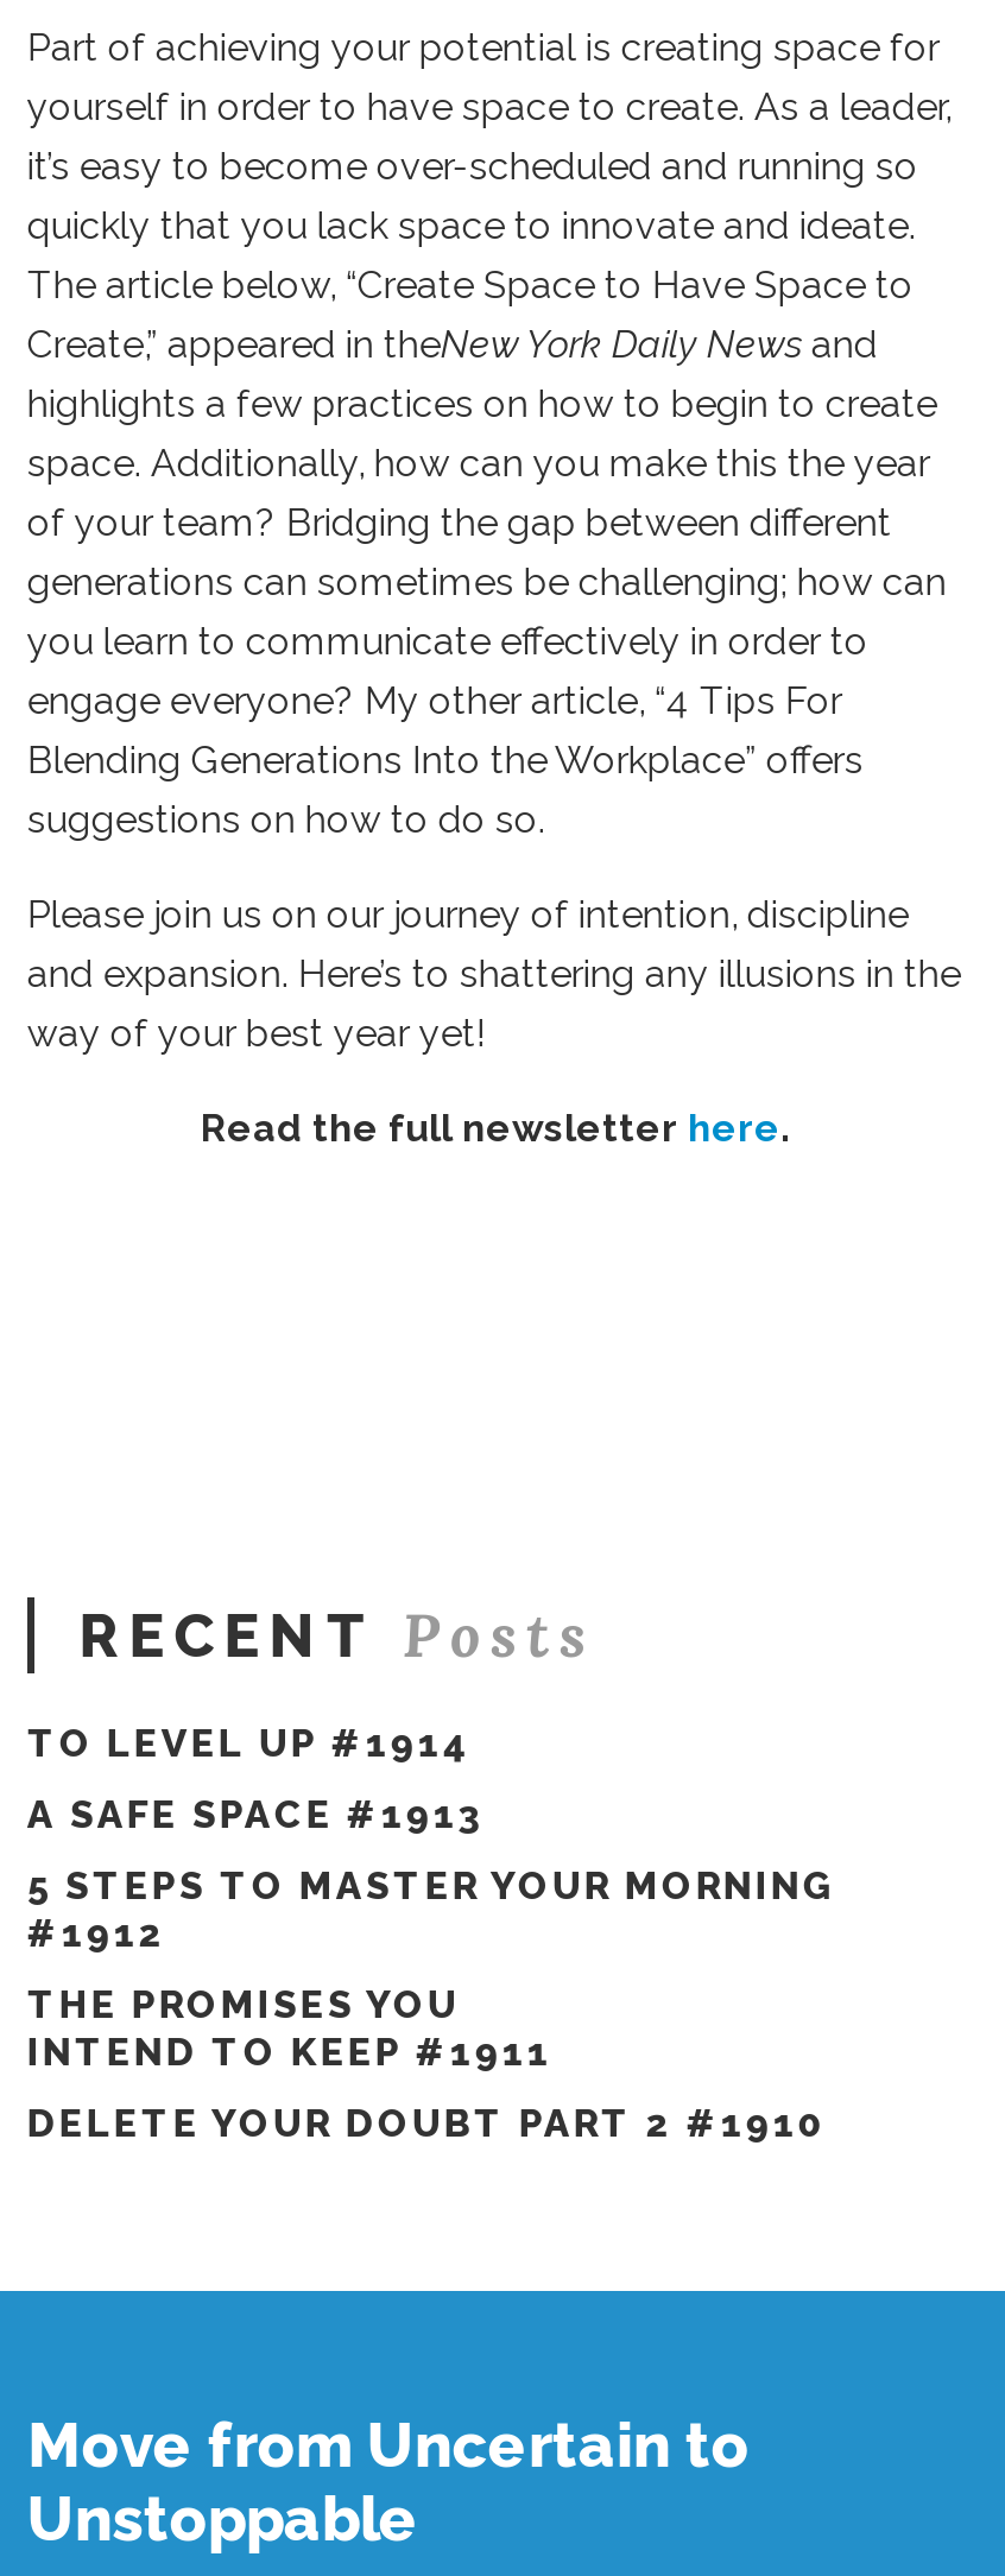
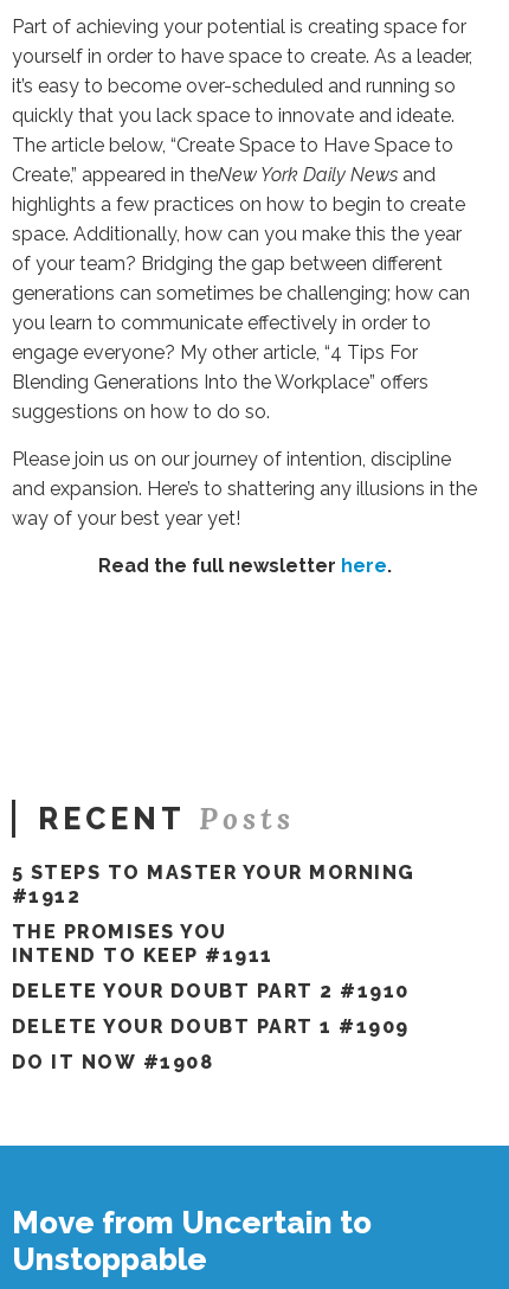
- TO LEVEL UP #1914
- A SAFE SPACE #1913

moved up: 5 STEPS TO MASTER YOUR MORNING | #1912 | THE PROMISES YOU | INTEND TO KEEP #1911 | DELETE YOUR DOUBT PART 2 #1910

+ DELETE YOUR DOUBT PART 1 #1909
+ DO IT NOW #1908
